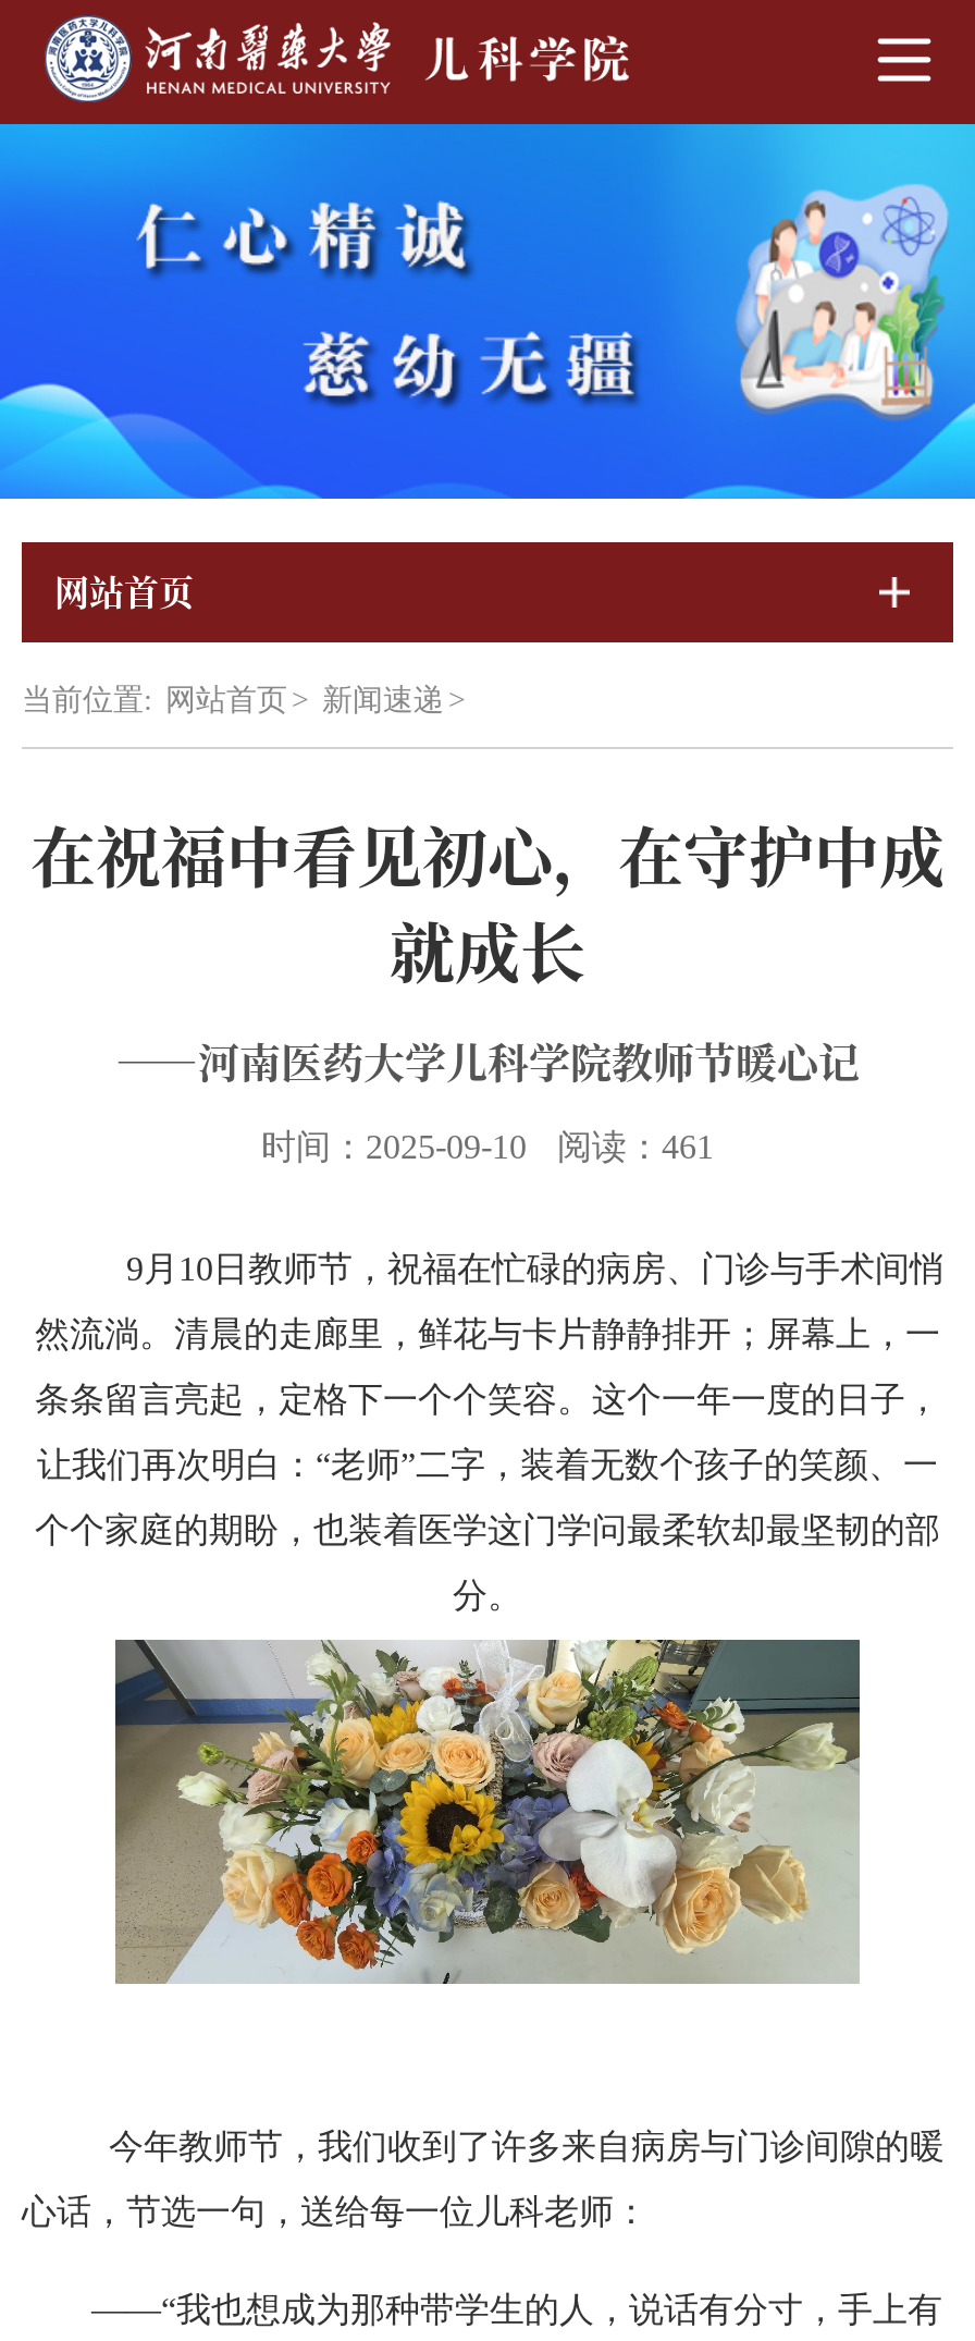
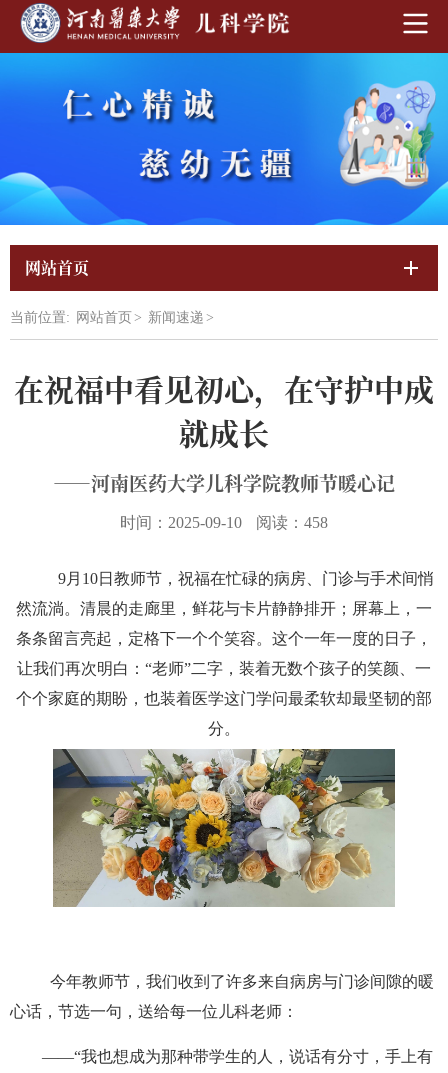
- 时间：2025-09-10 阅读：461
+ 时间：2025-09-10 阅读：458
